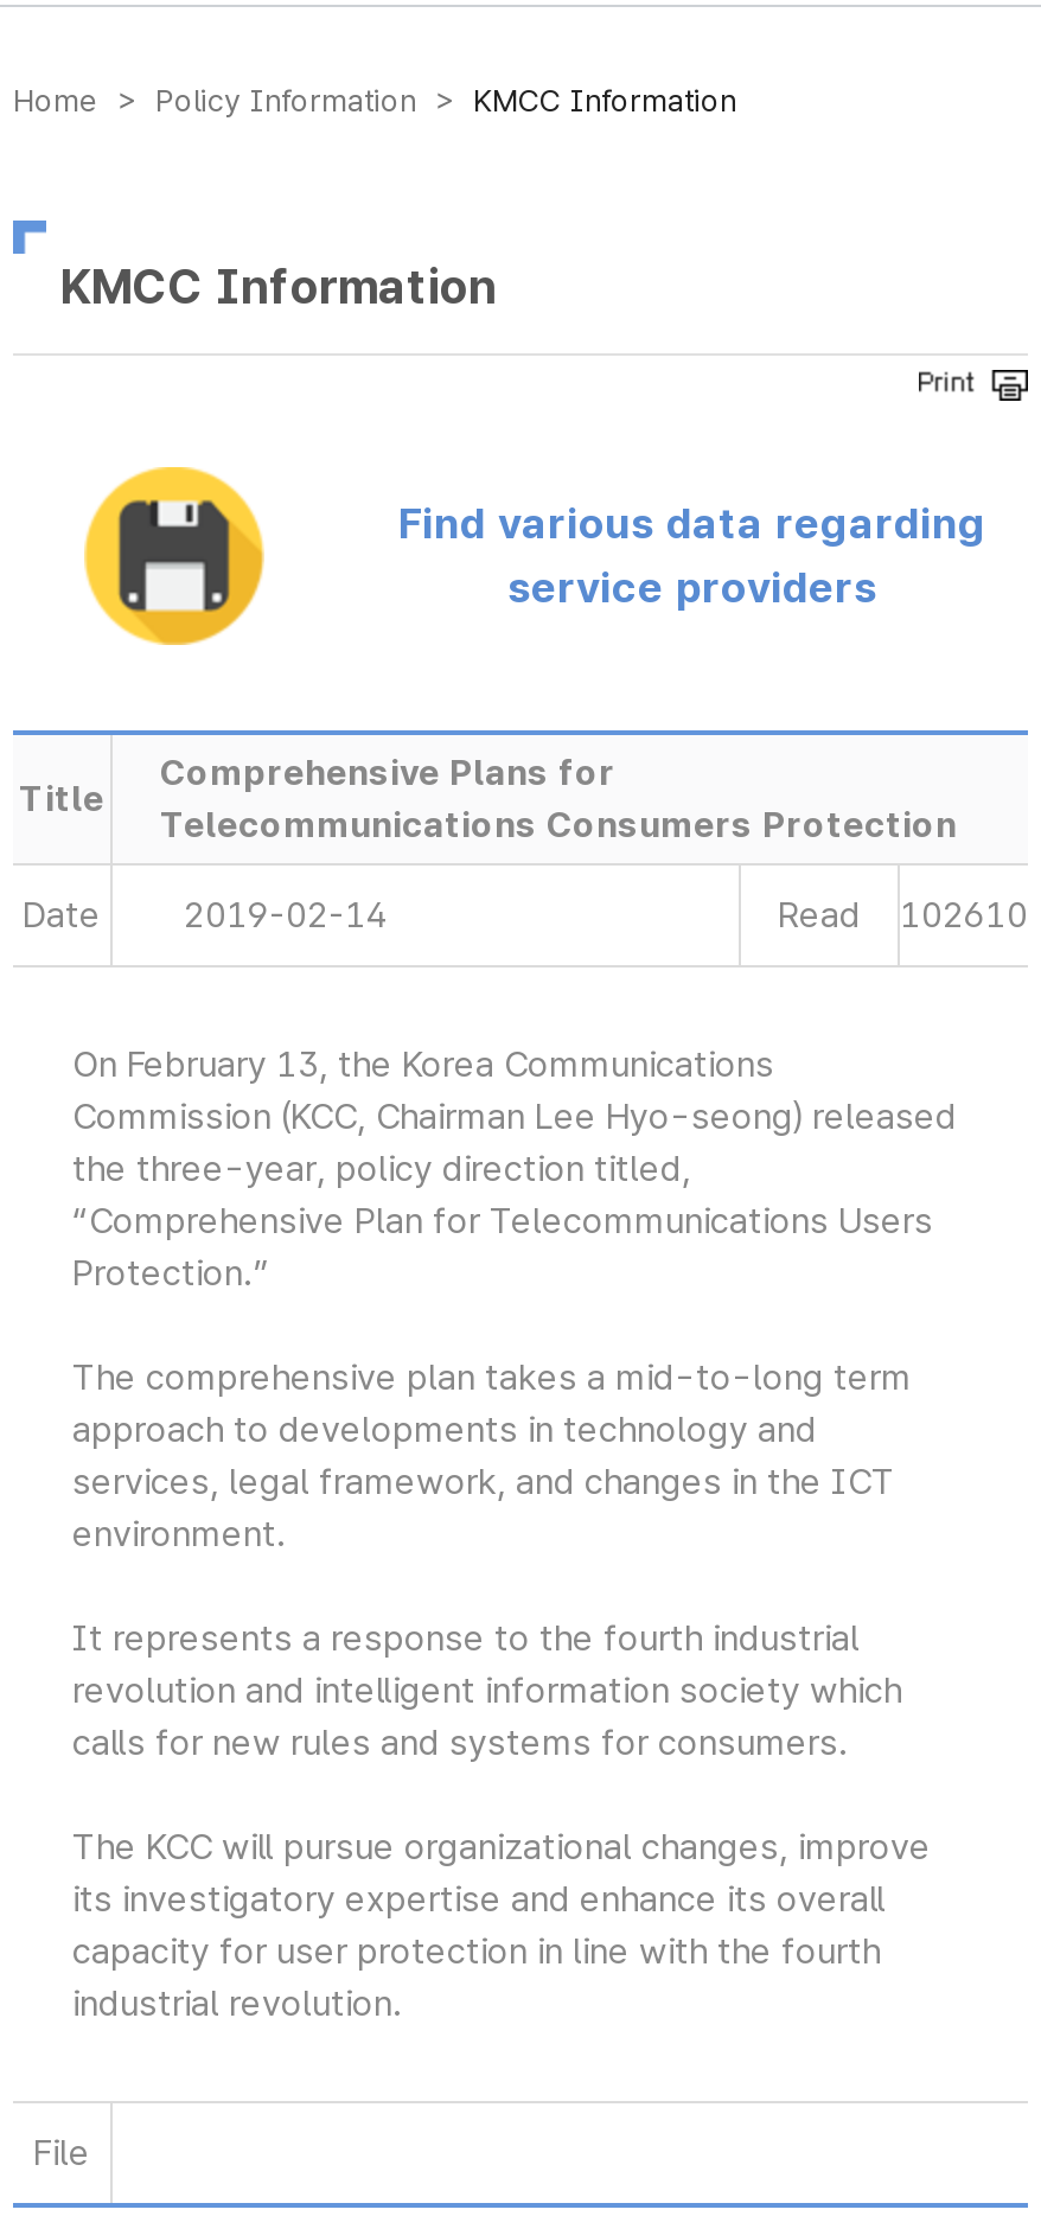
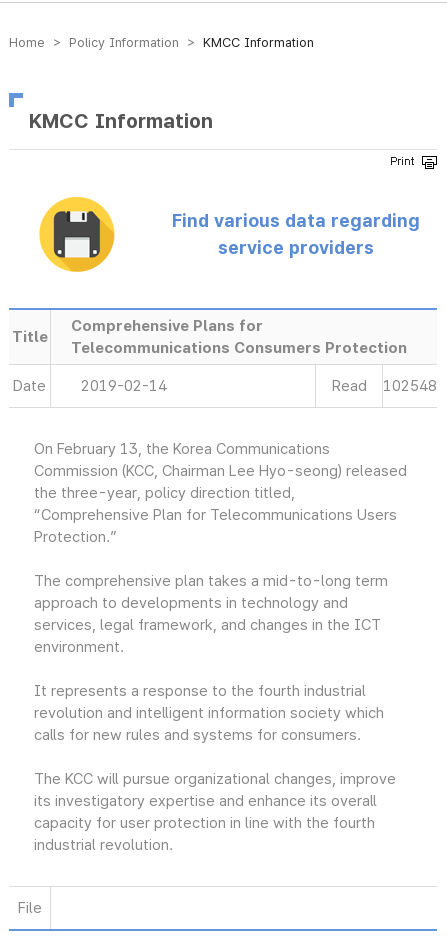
- Read 102610
+ Read 102548
